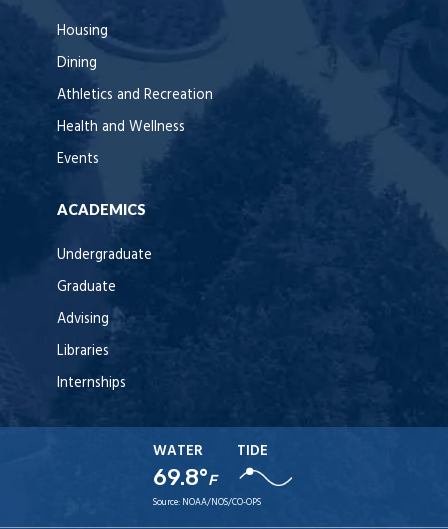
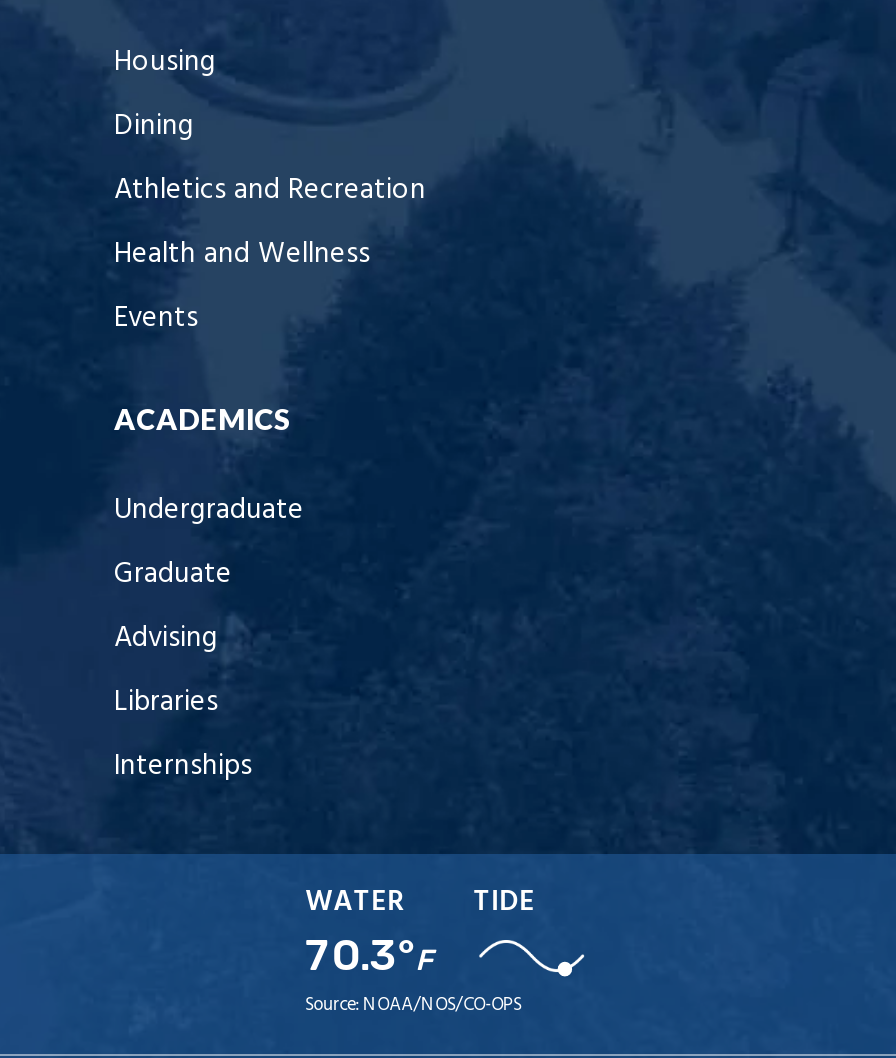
- 69.8°F
+ 70.3°F
